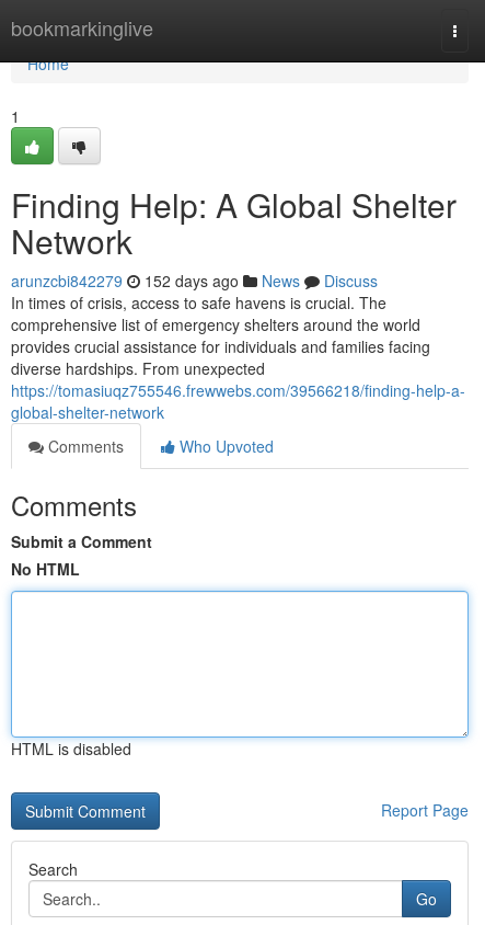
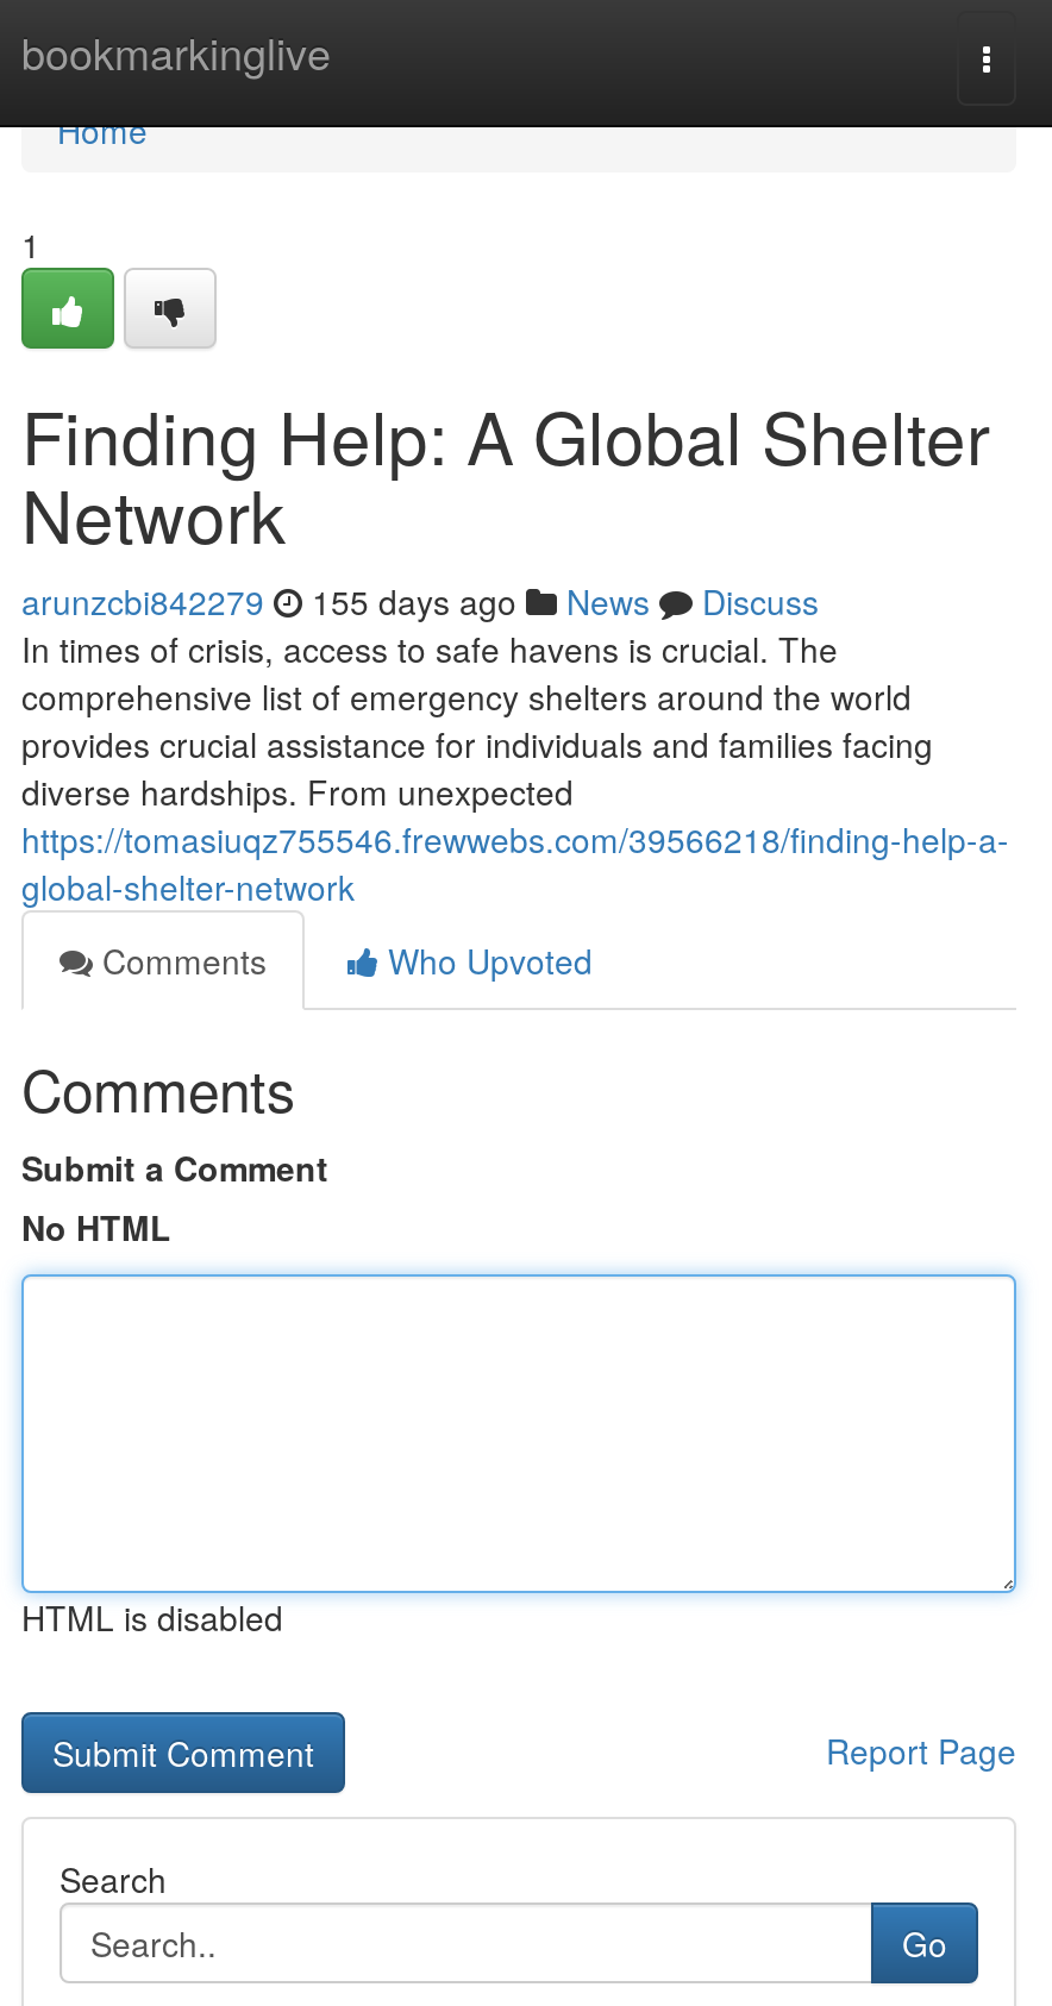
- arunzcbi842279 152 days ago News Discuss
+ arunzcbi842279 155 days ago News Discuss
